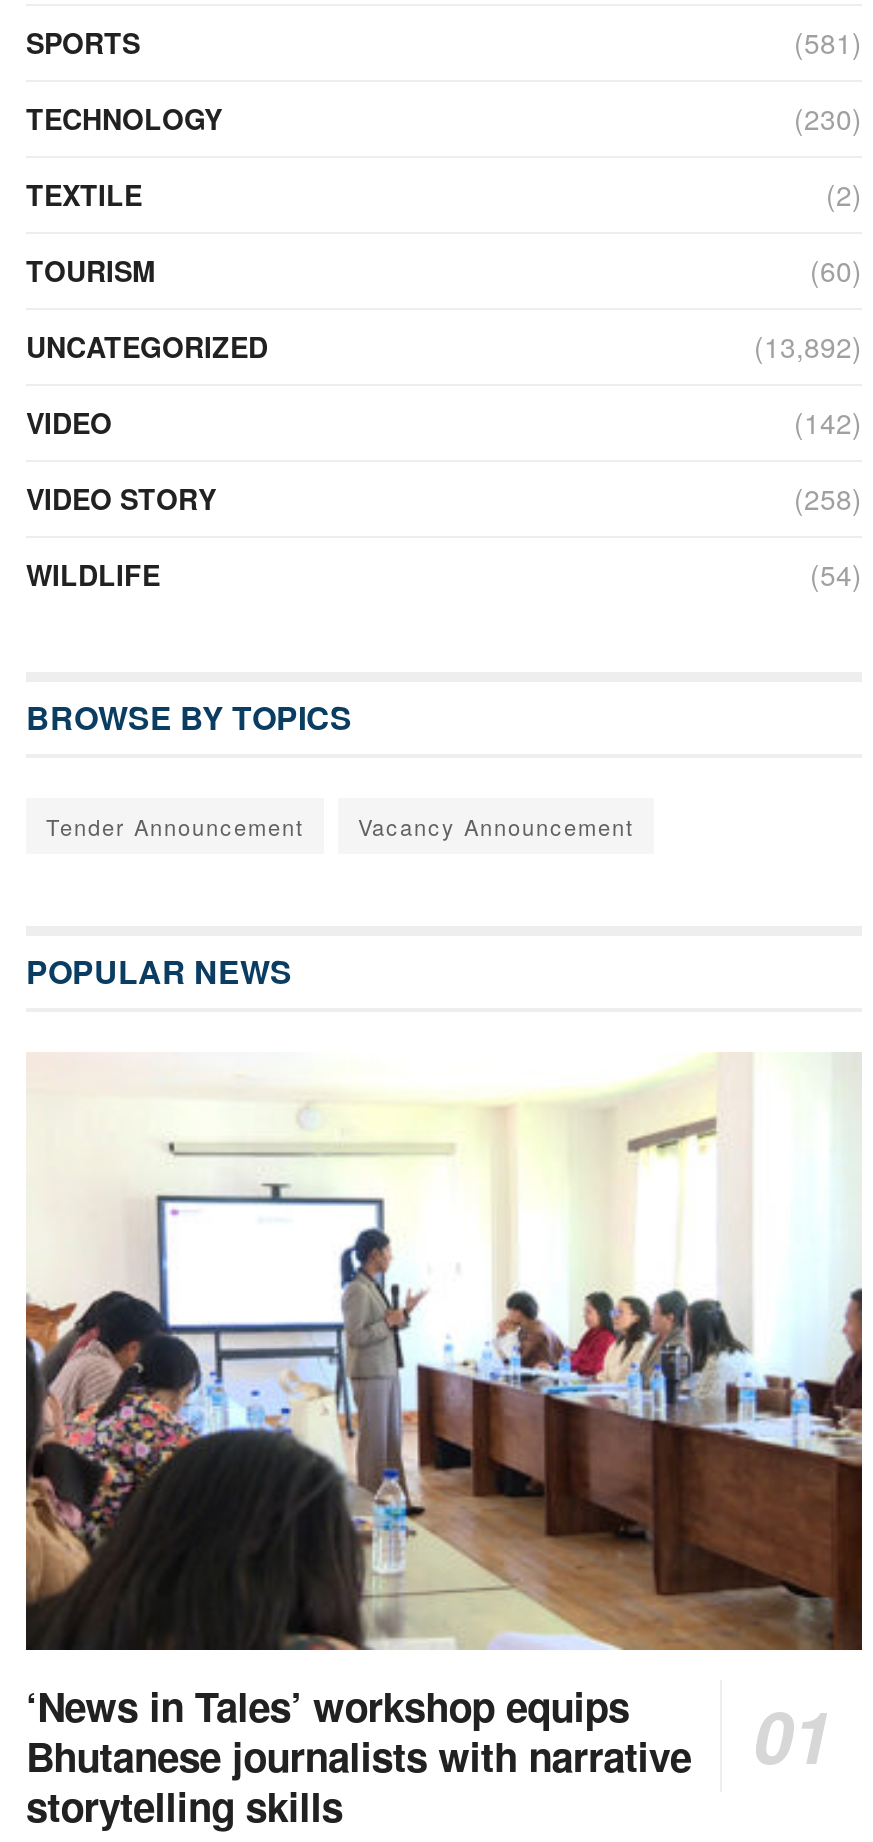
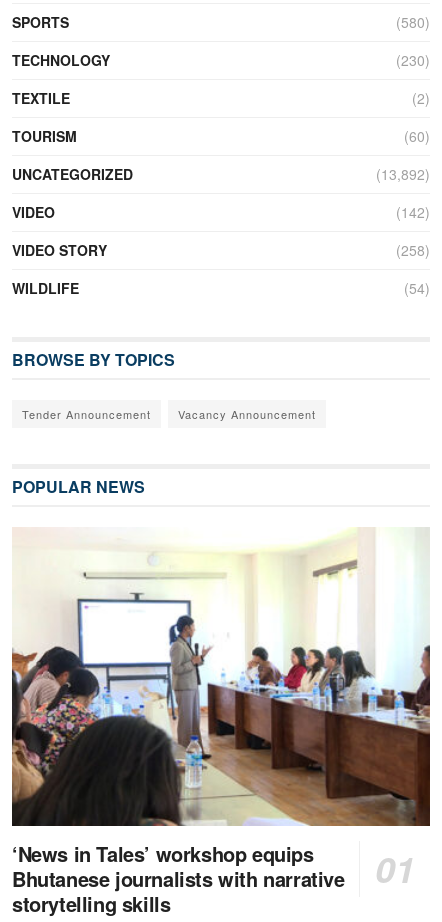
- (581)
+ (580)
